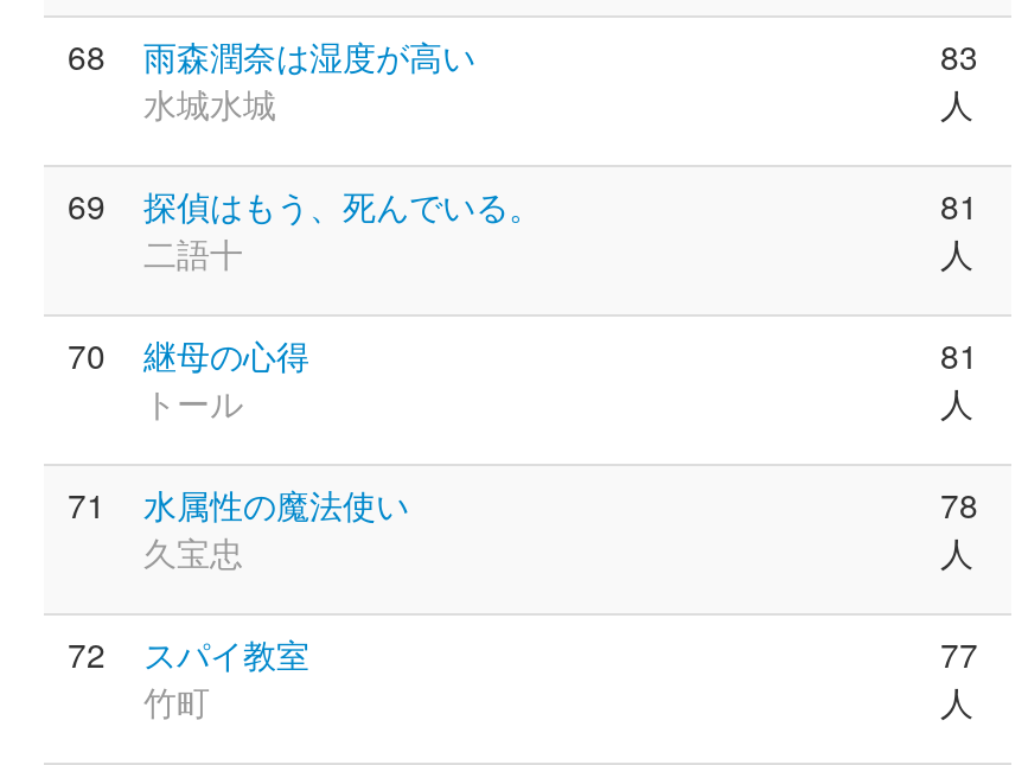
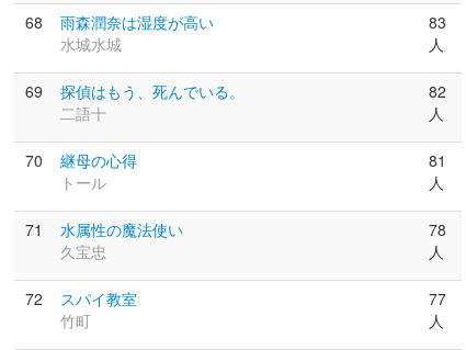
- 81
+ 82
